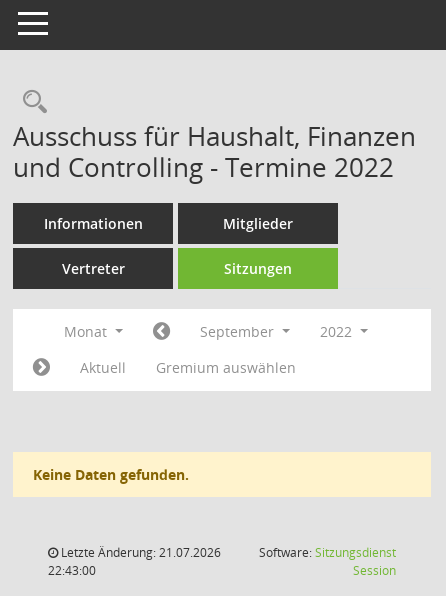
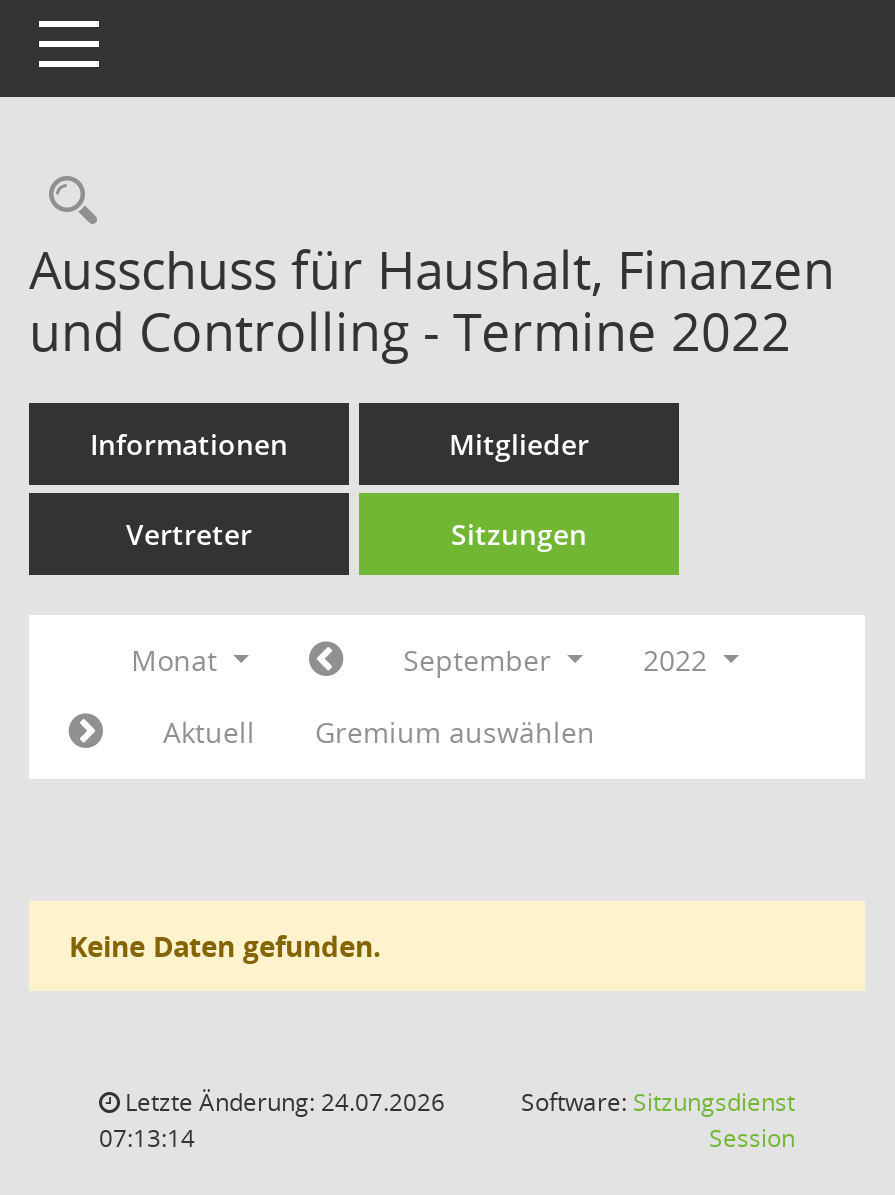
- Letzte Änderung: 21.07.2026
+ Letzte Änderung: 24.07.2026

- 22:43:00
+ 07:13:14
